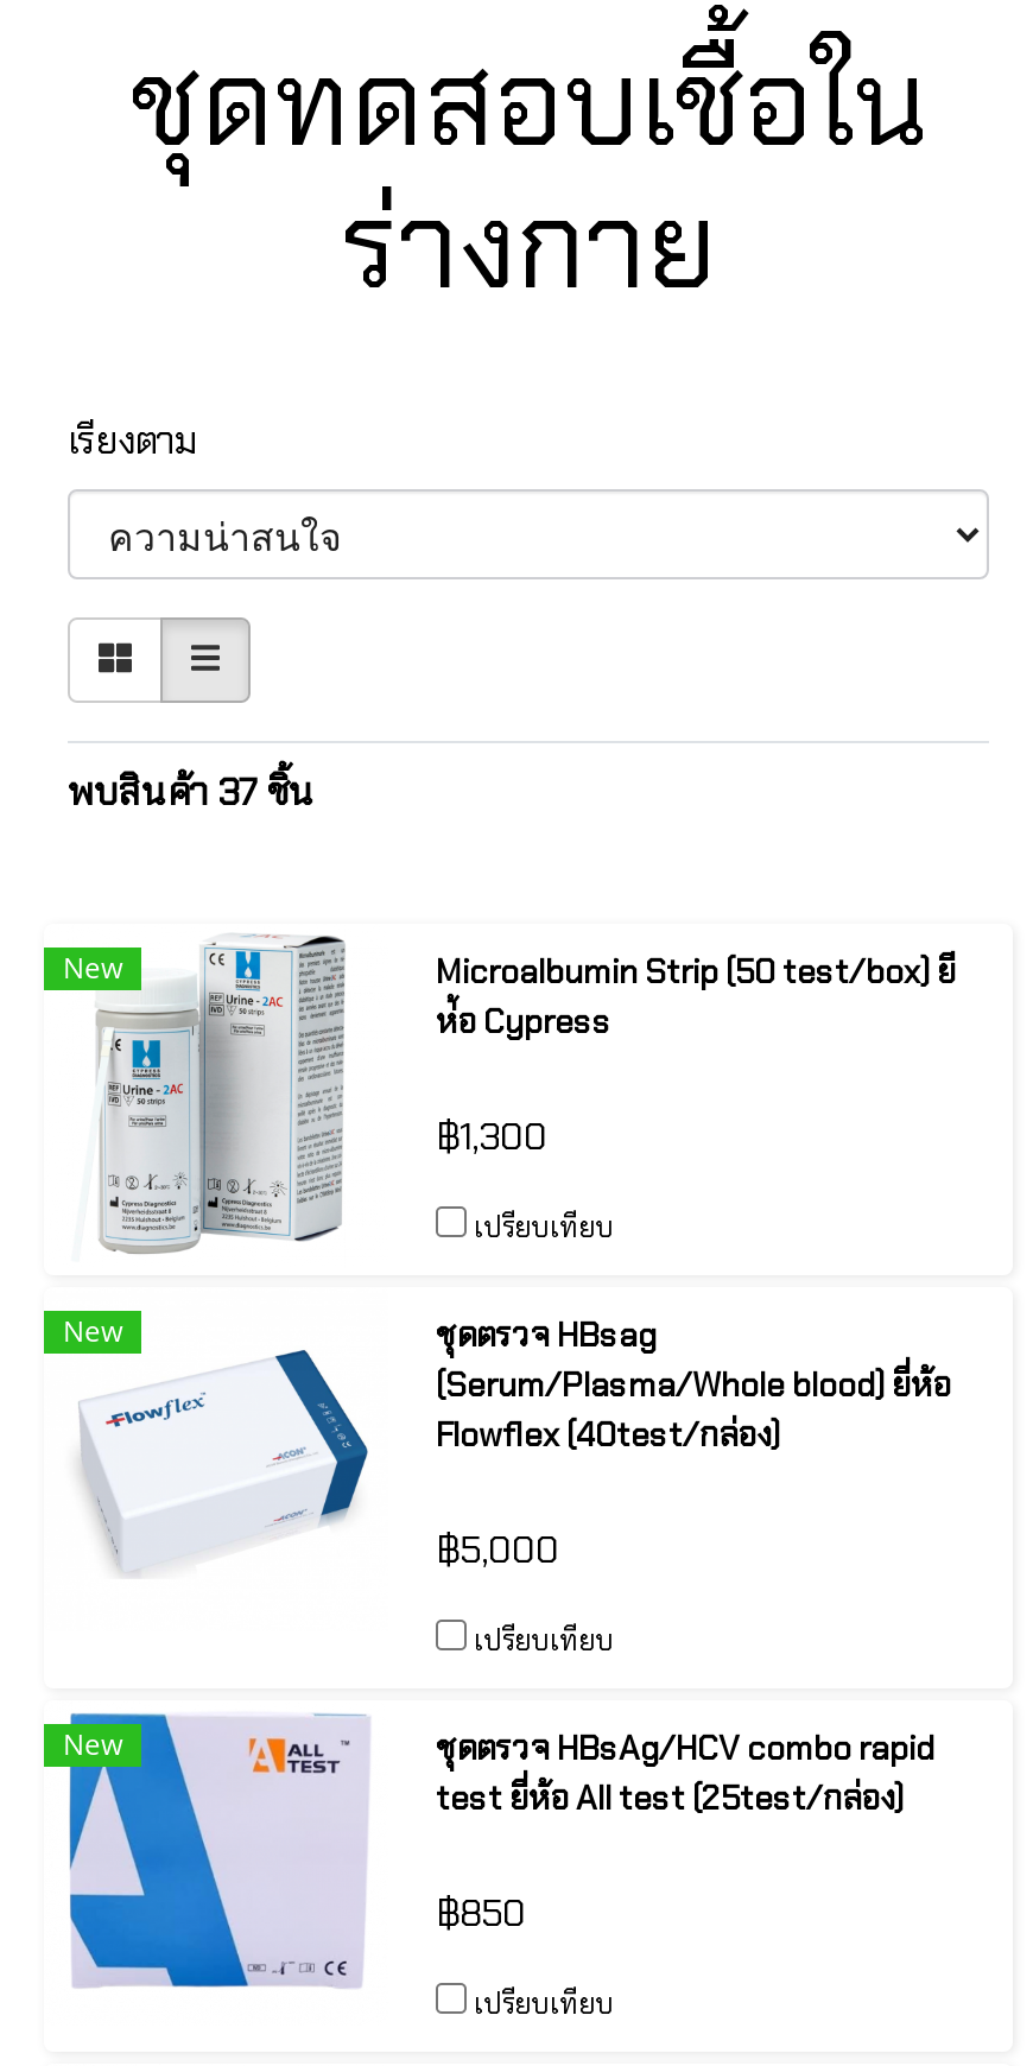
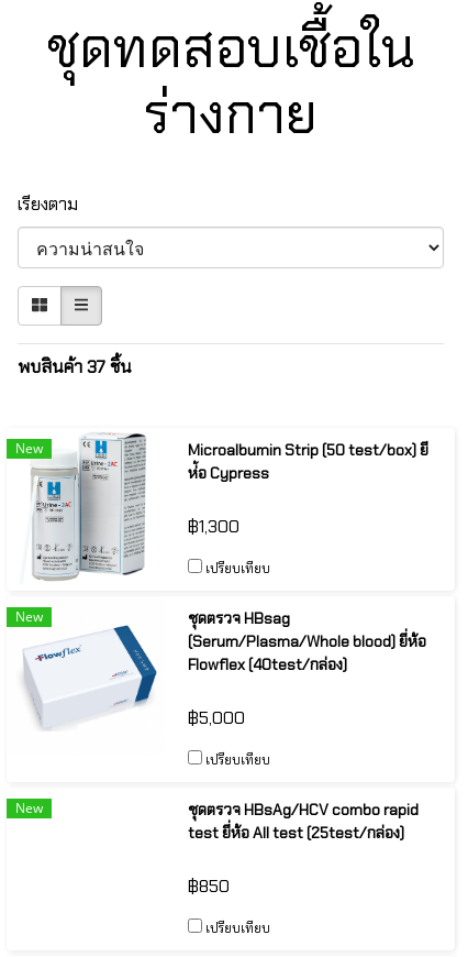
- [image]
